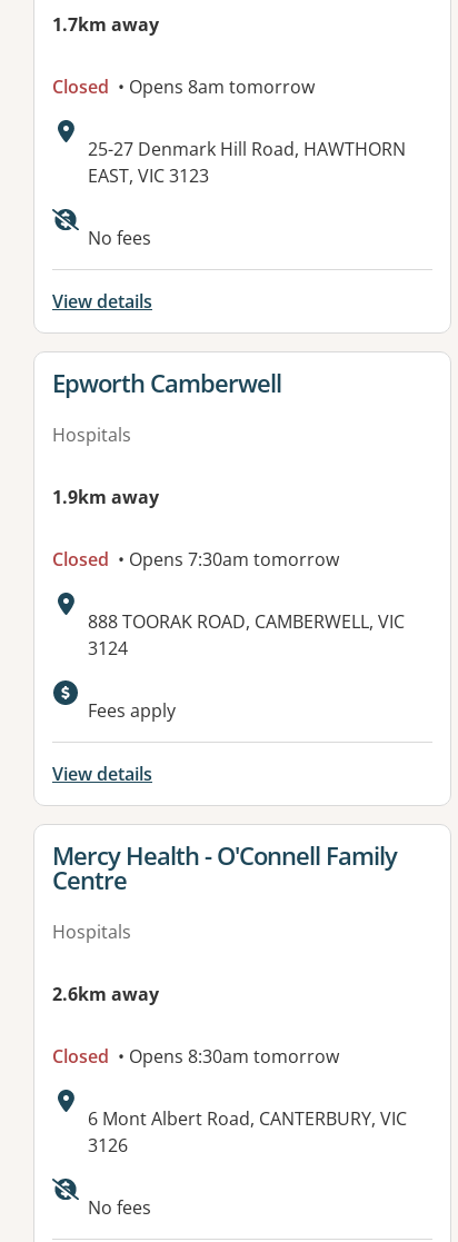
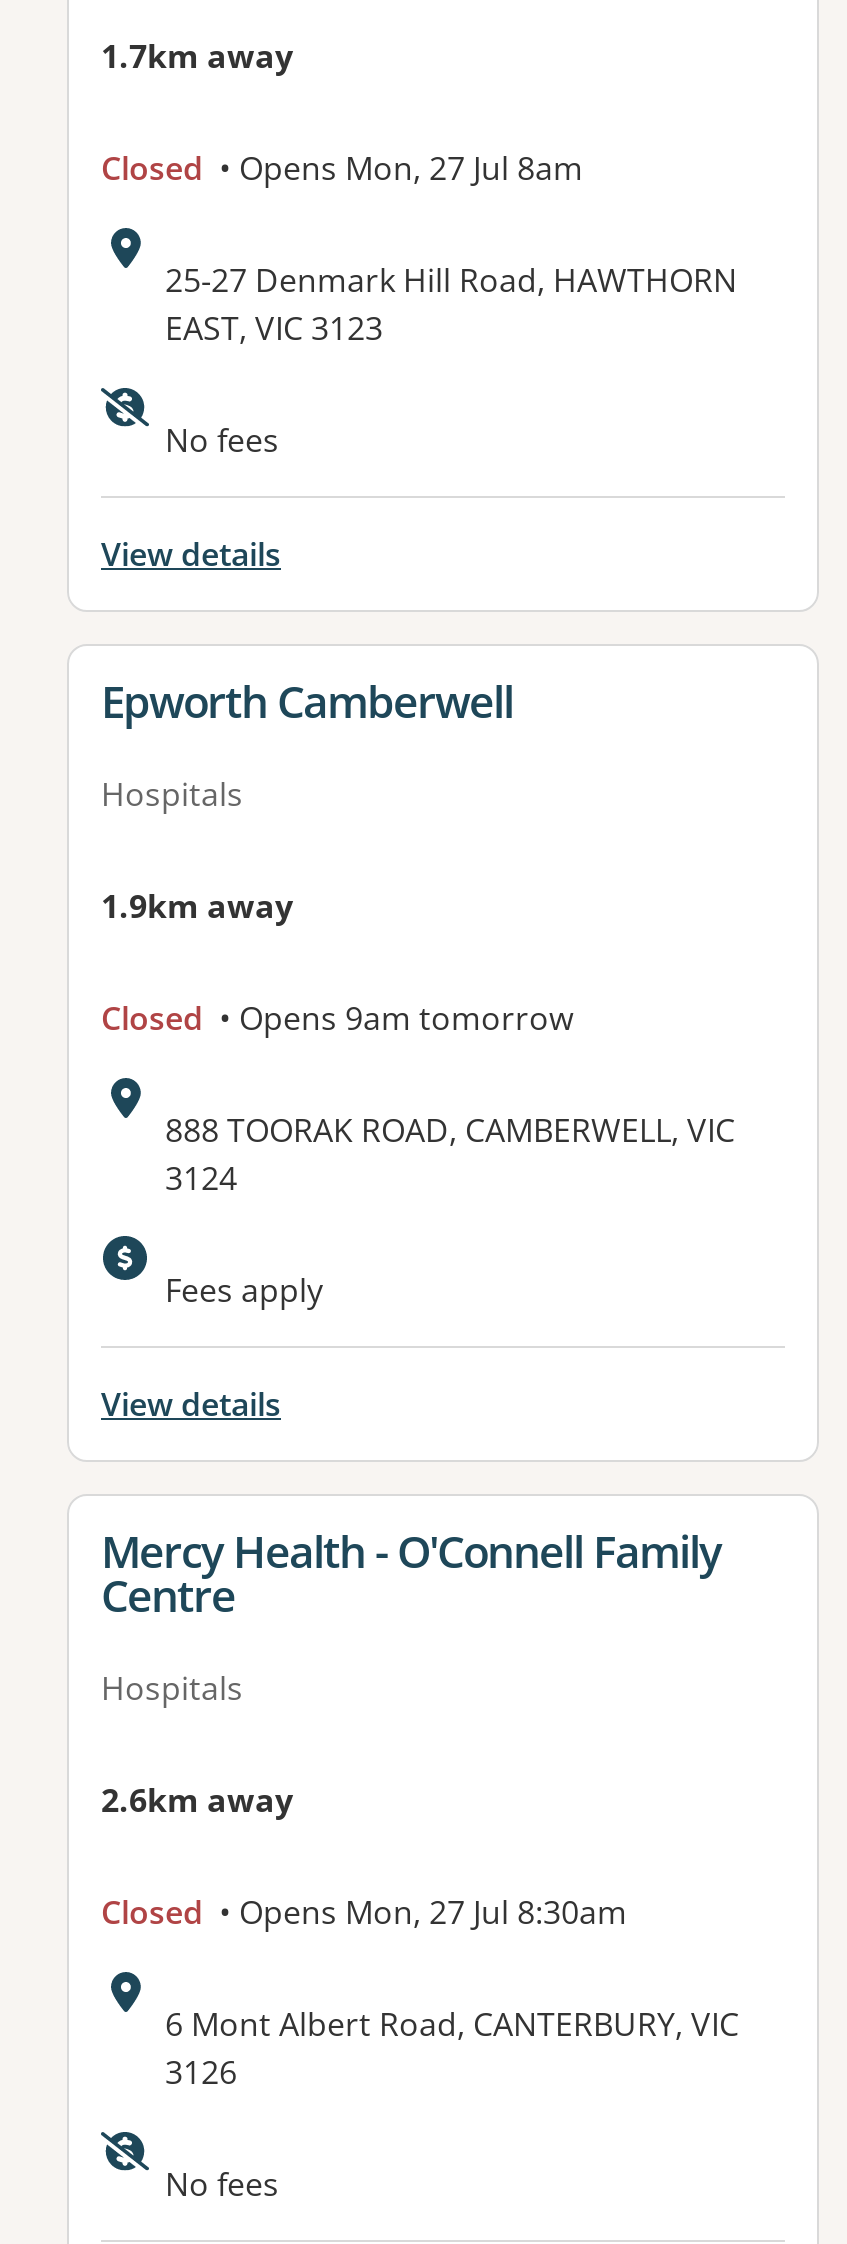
- Closed • Opens 8am tomorrow
+ Closed • Opens Mon, 27 Jul 8am

- Closed • Opens 7:30am tomorrow
+ Closed • Opens 9am tomorrow

- Closed • Opens 8:30am tomorrow
+ Closed • Opens Mon, 27 Jul 8:30am
